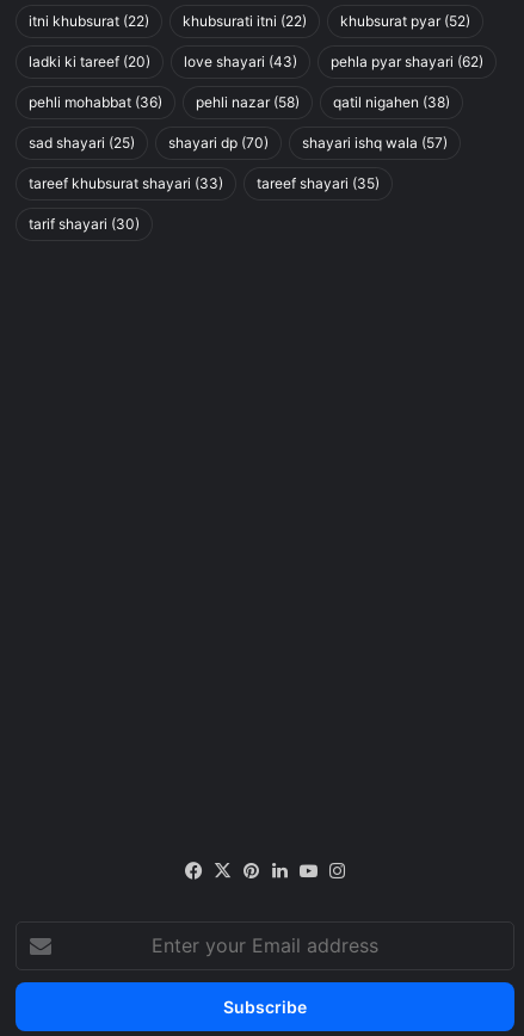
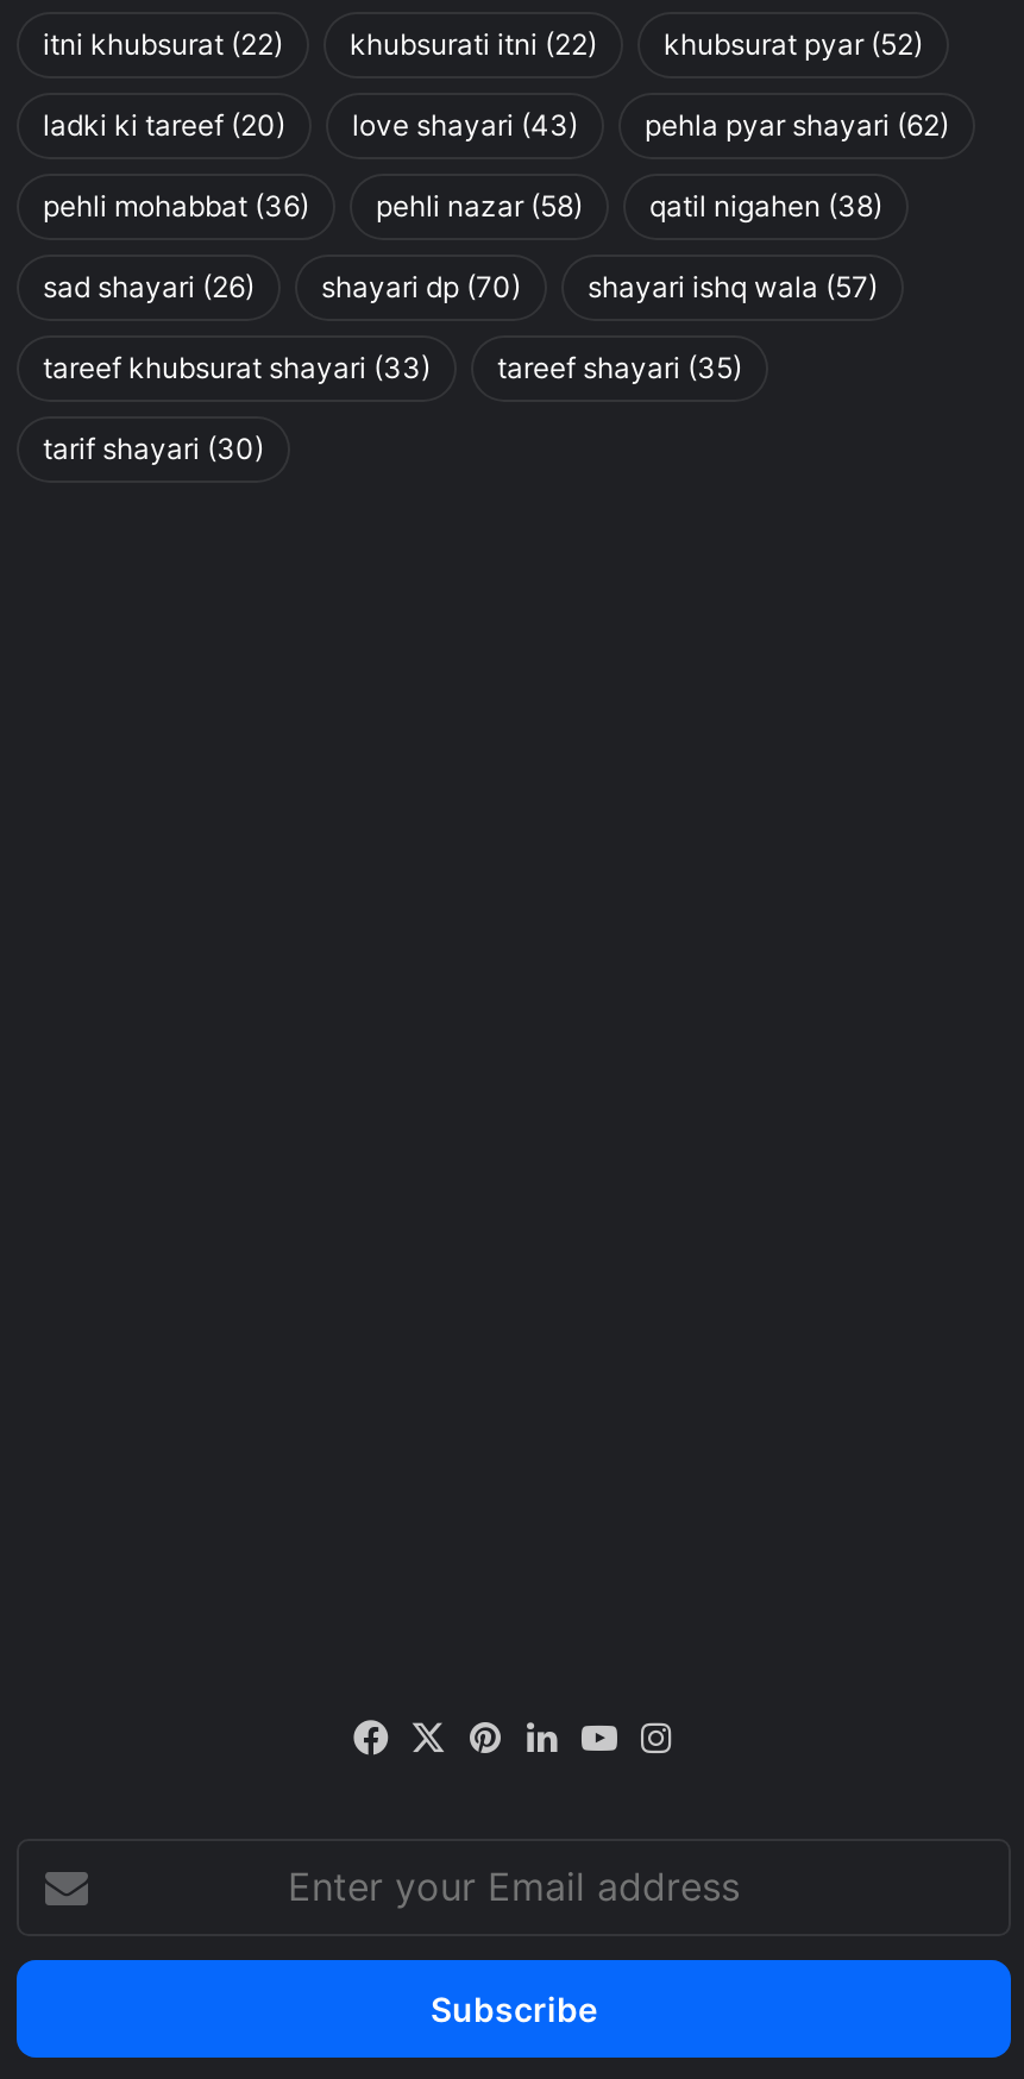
- sad shayari (25) shayari dp (70) shayari ishq wala (57)
+ sad shayari (26) shayari dp (70) shayari ishq wala (57)
